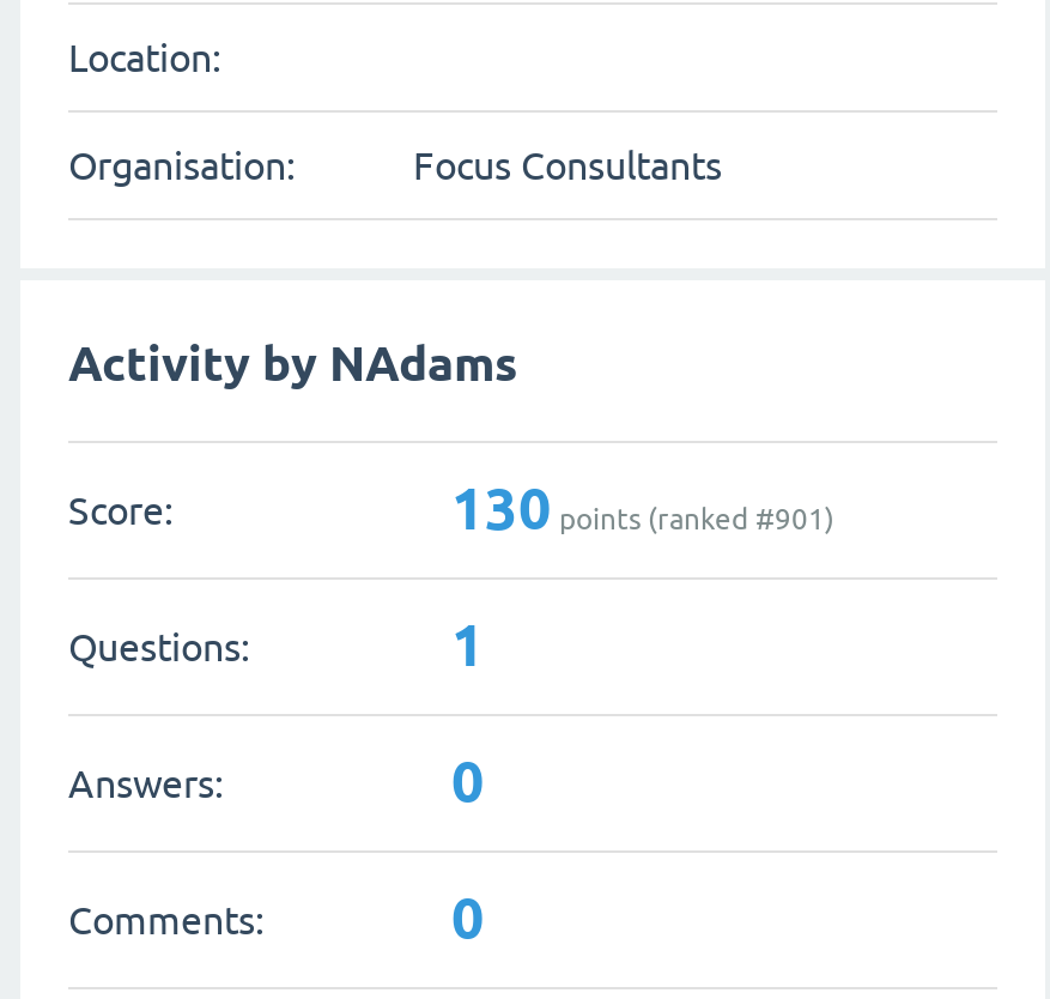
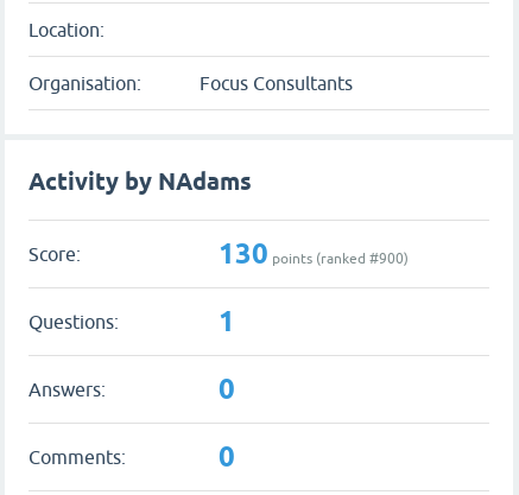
- 130 points (ranked #901)
+ 130 points (ranked #900)
